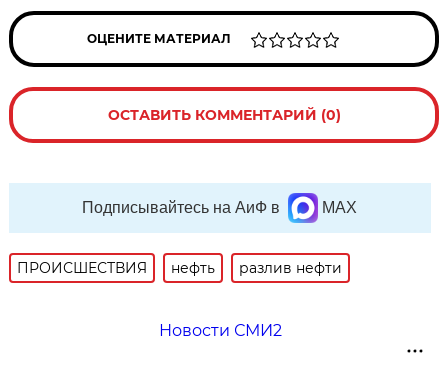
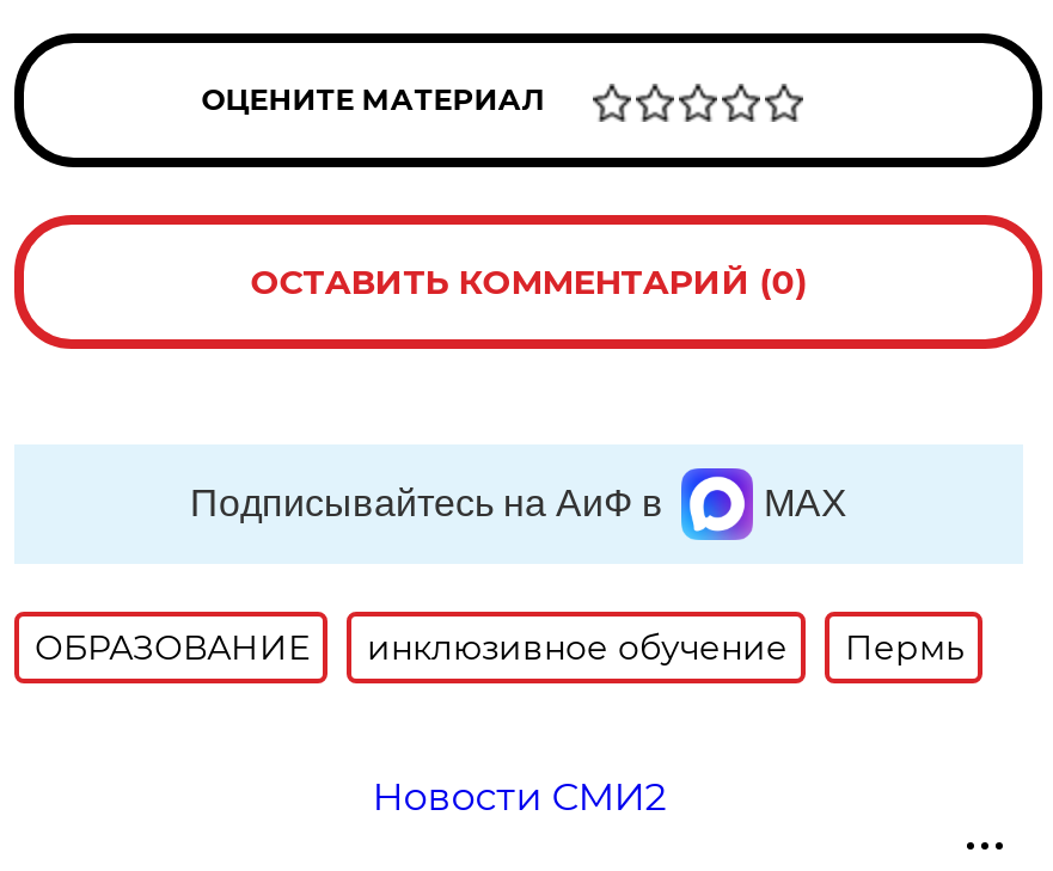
- ПРОИСШЕСТВИЯ
- нефть
- разлив нефти
+ ОБРАЗОВАНИЕ
+ инклюзивное обучение
+ Пермь
